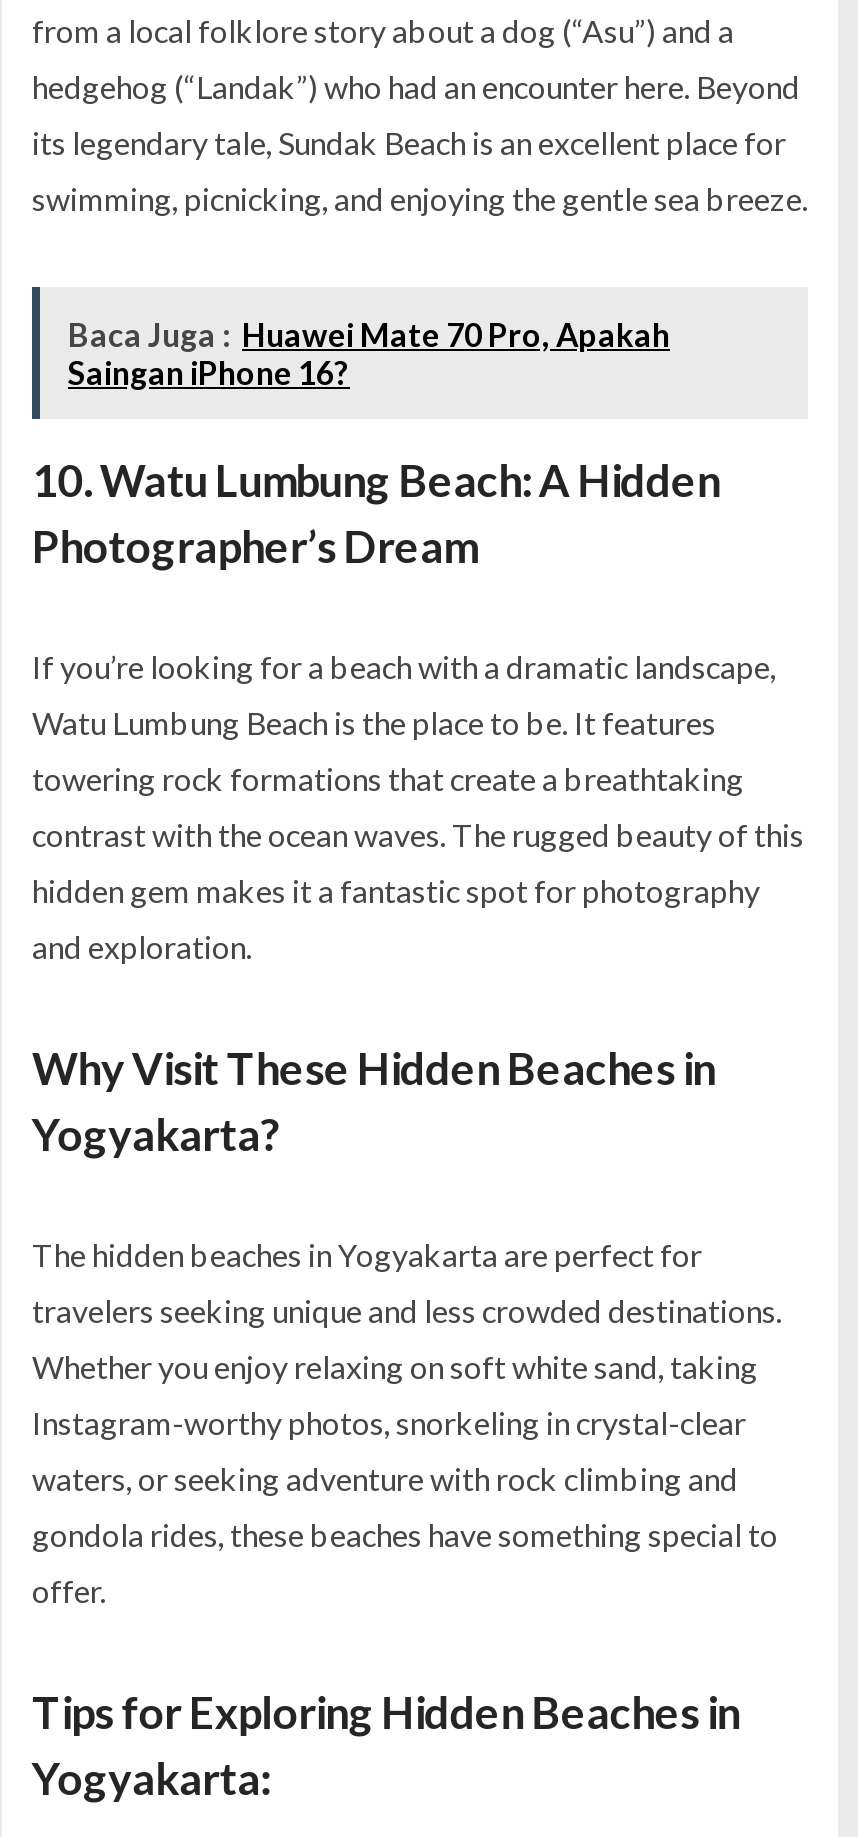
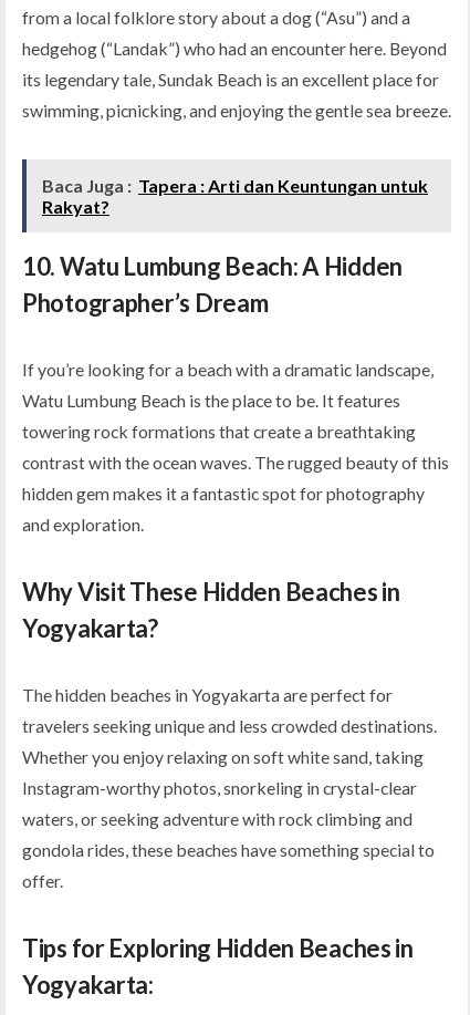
- Baca Juga : Huawei Mate 70 Pro, Apakah
- Saingan iPhone 16?
+ Baca Juga : Tapera : Arti dan Keuntungan untuk
+ Rakyat?
